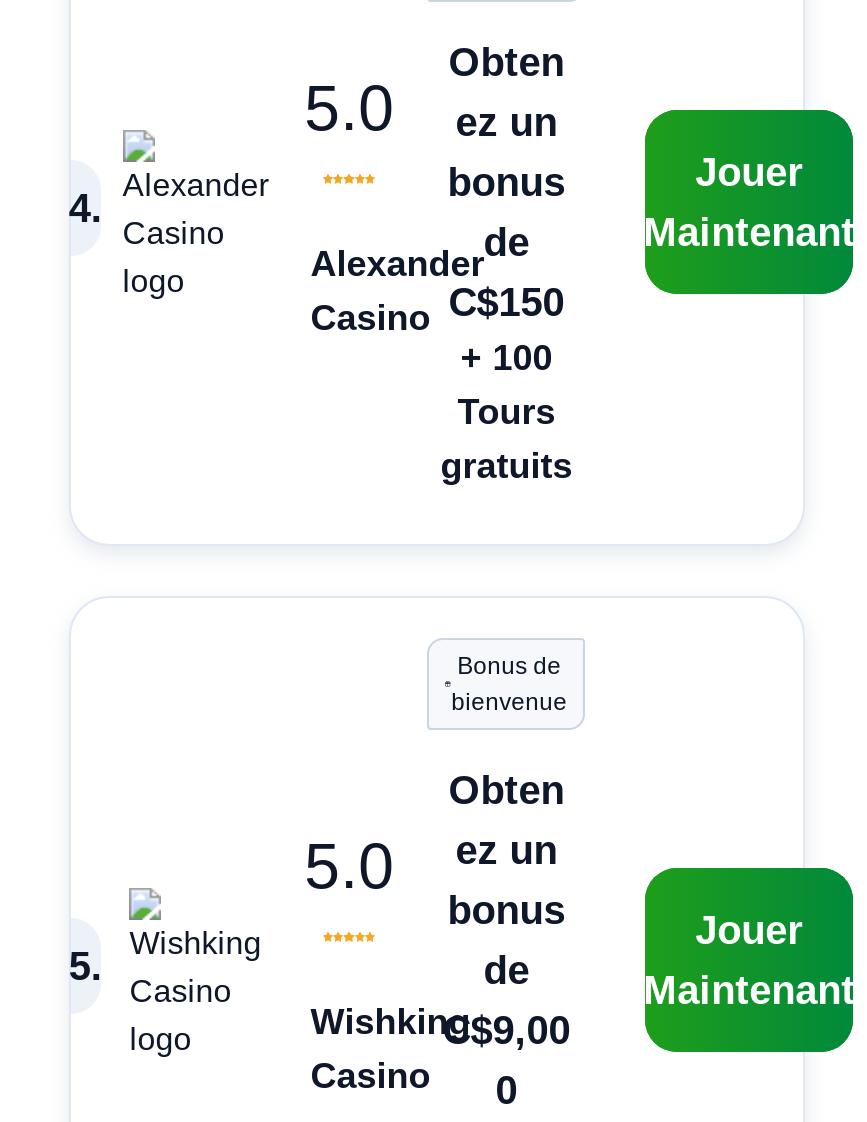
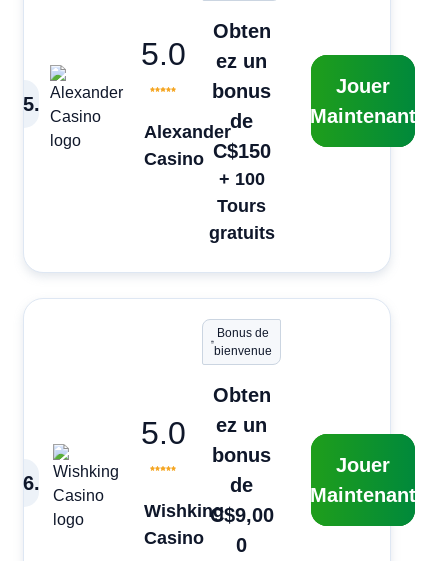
- 4.
+ 5.

- 5.
+ 6.
